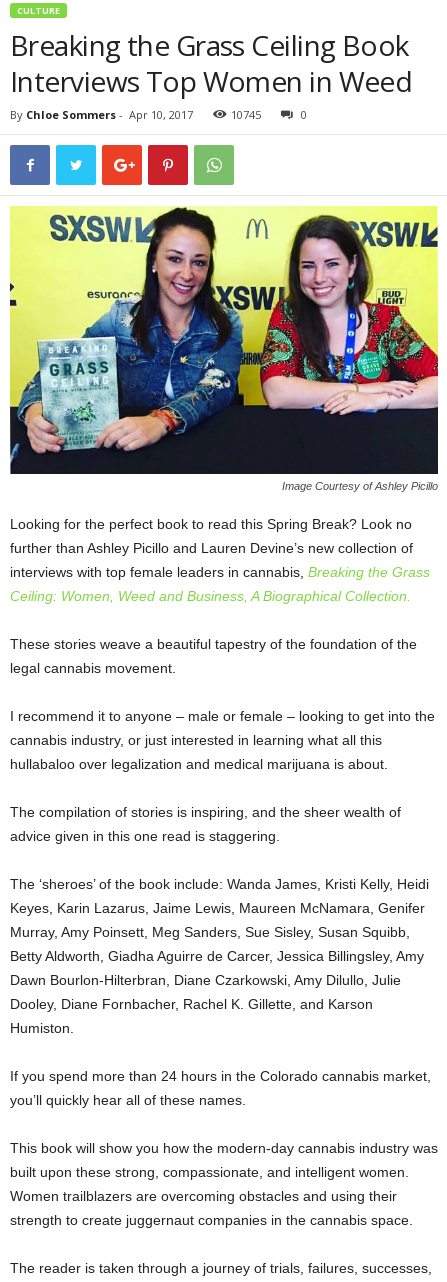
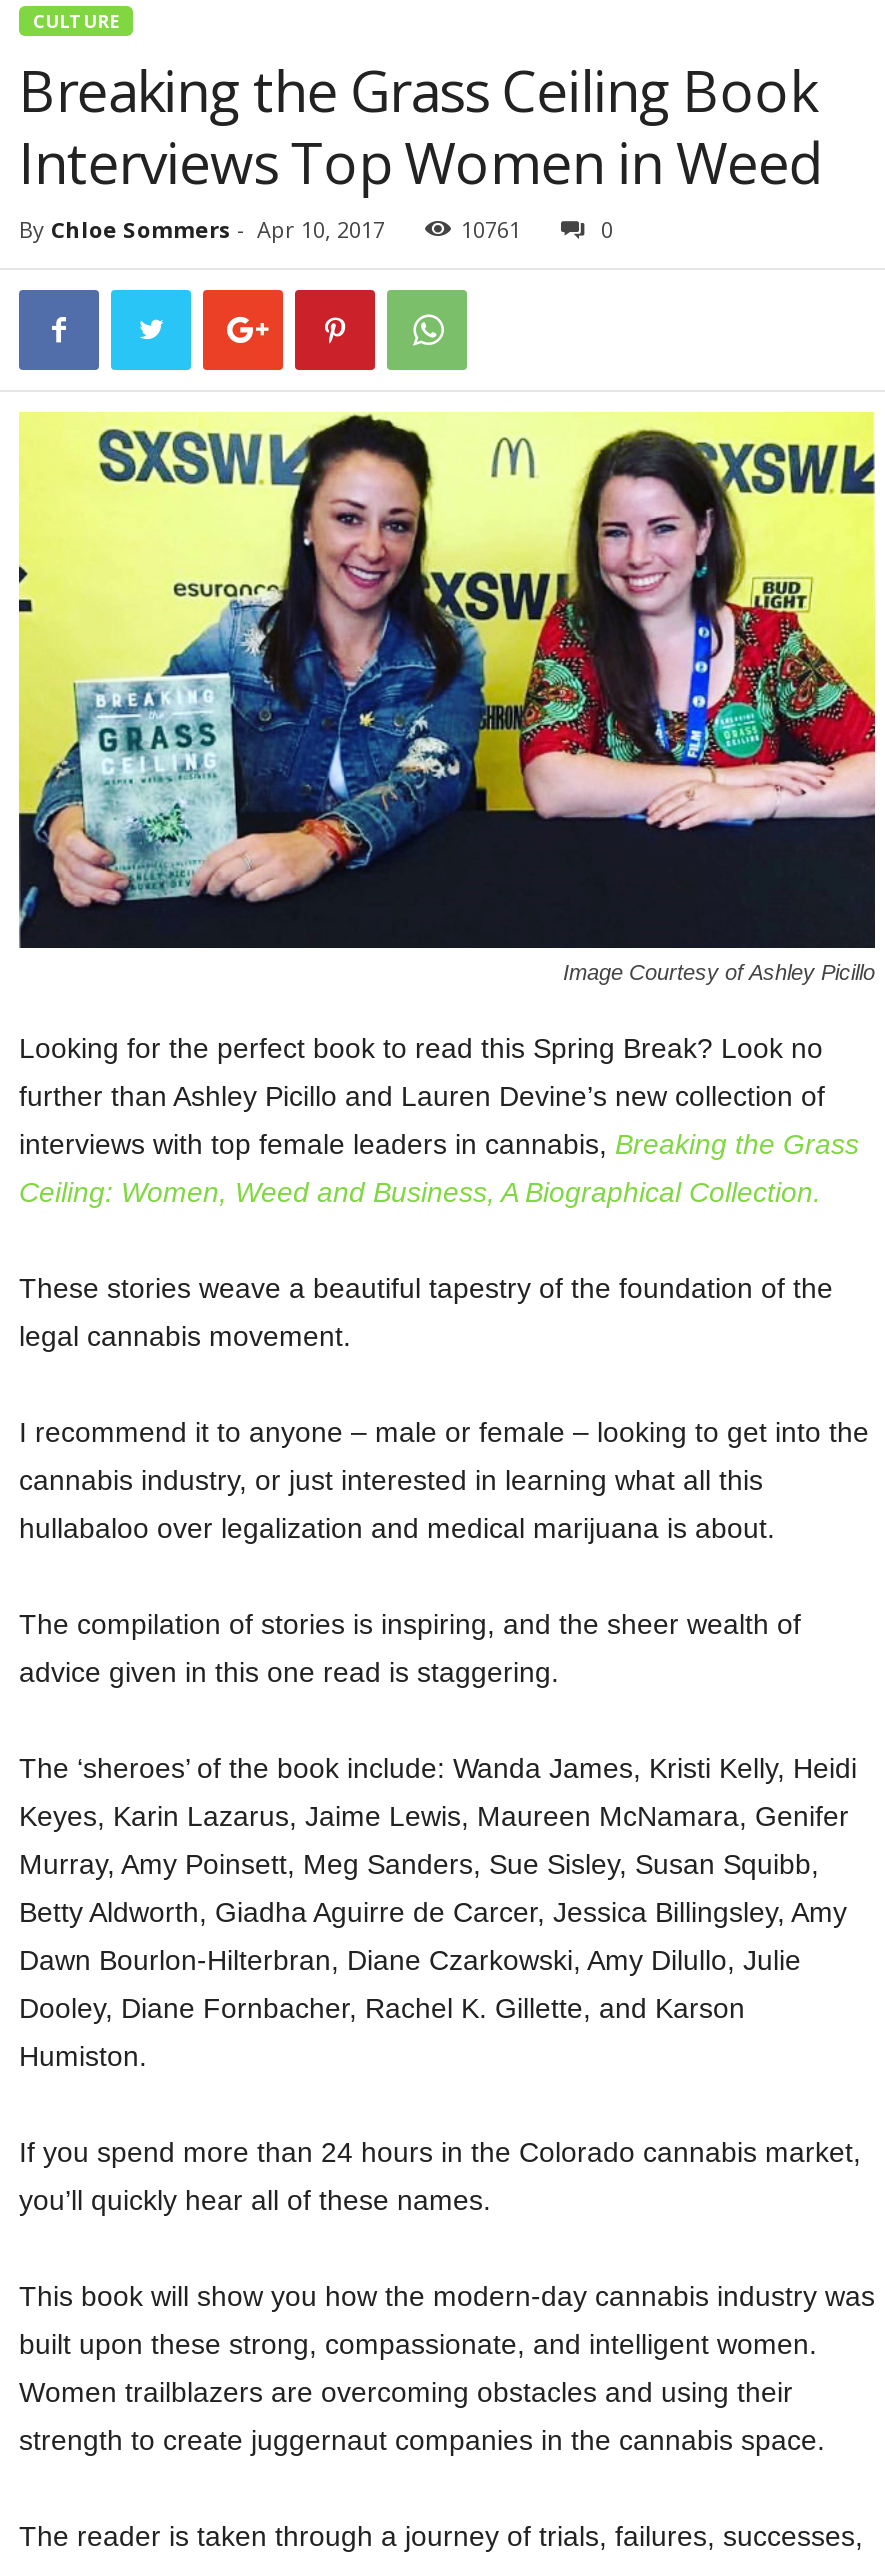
- 10745
+ 10761
